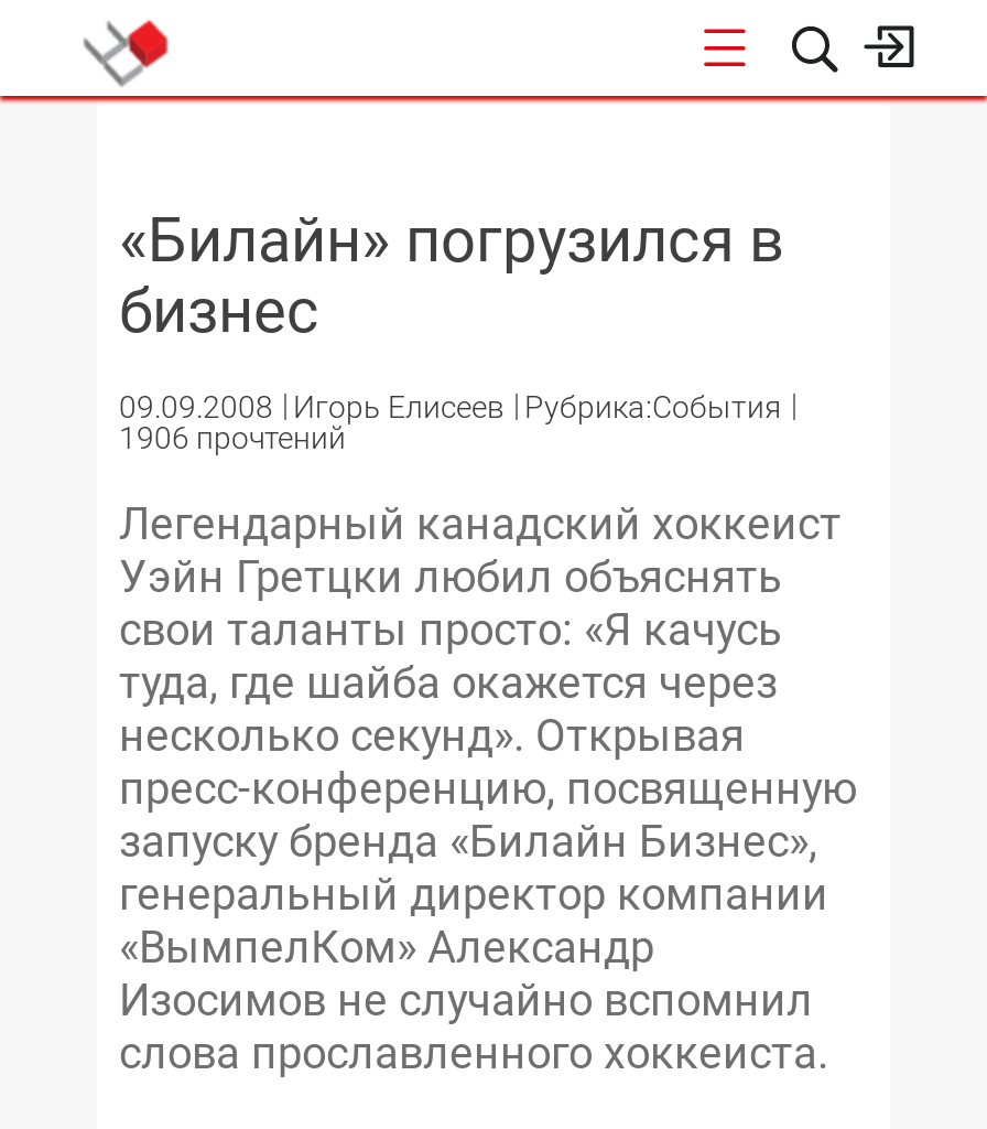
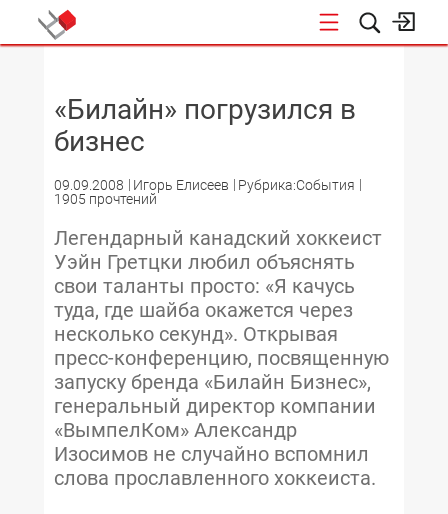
- 1906 прочтений
+ 1905 прочтений
